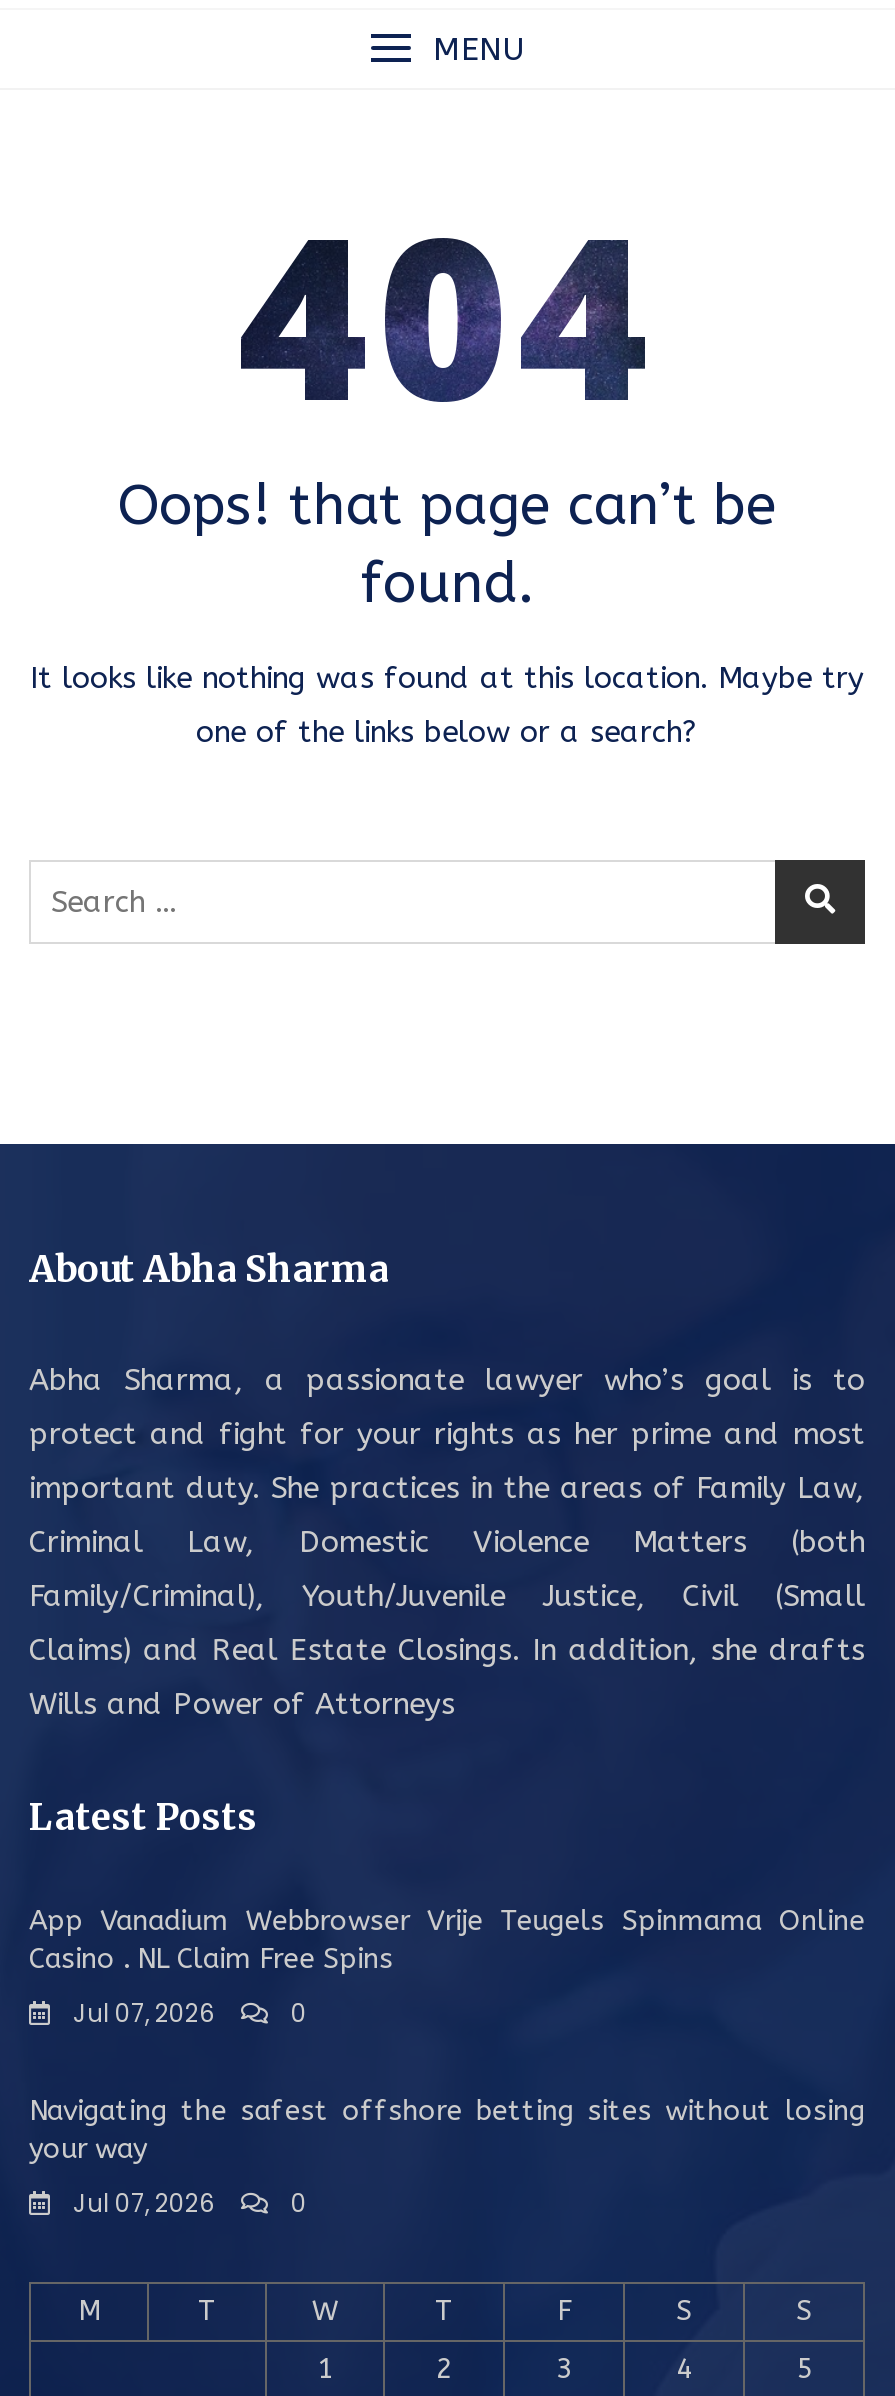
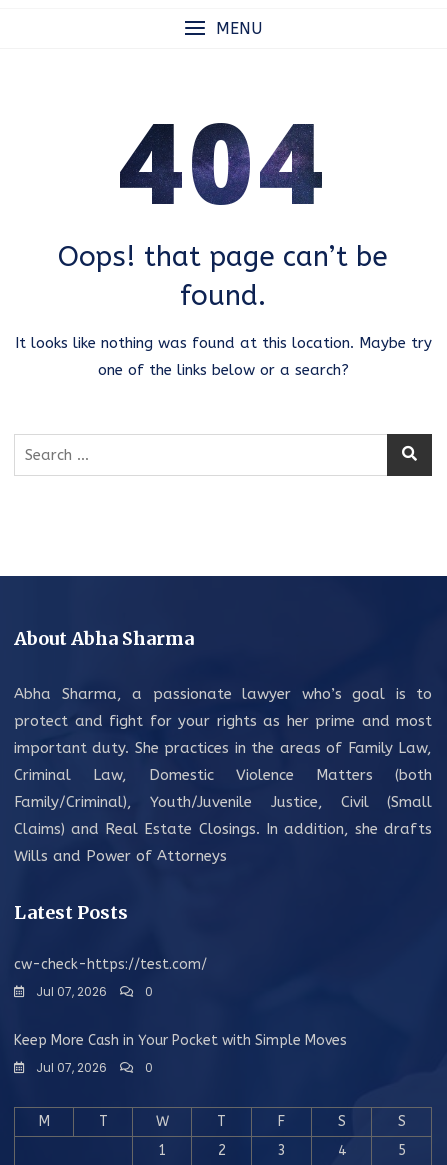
- App Vanadium Webbrowser Vrije Teugels Spinmama Online
- Casino . NL Claim Free Spins
+ cw-check-https://test.com/

- Navigating the safest offshore betting sites without losing
- your way
+ Keep More Cash in Your Pocket with Simple Moves
